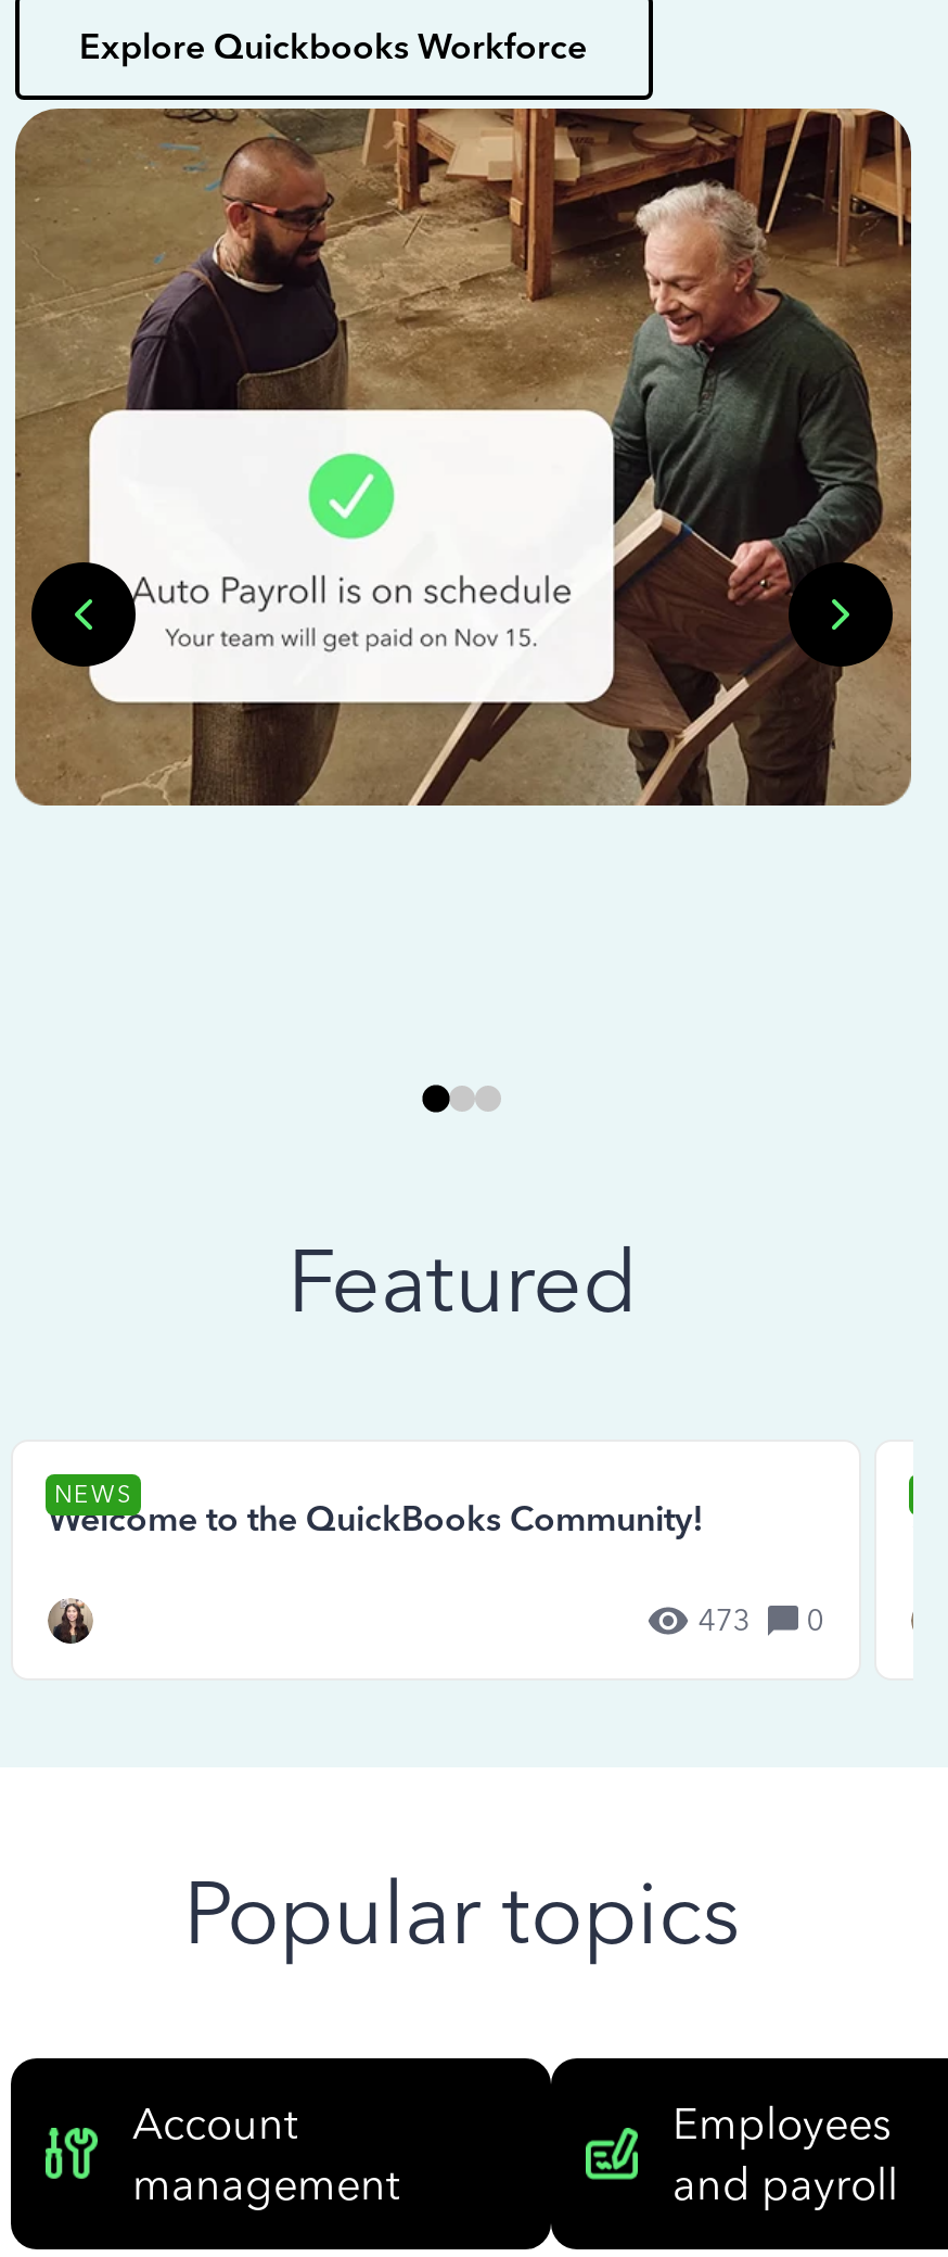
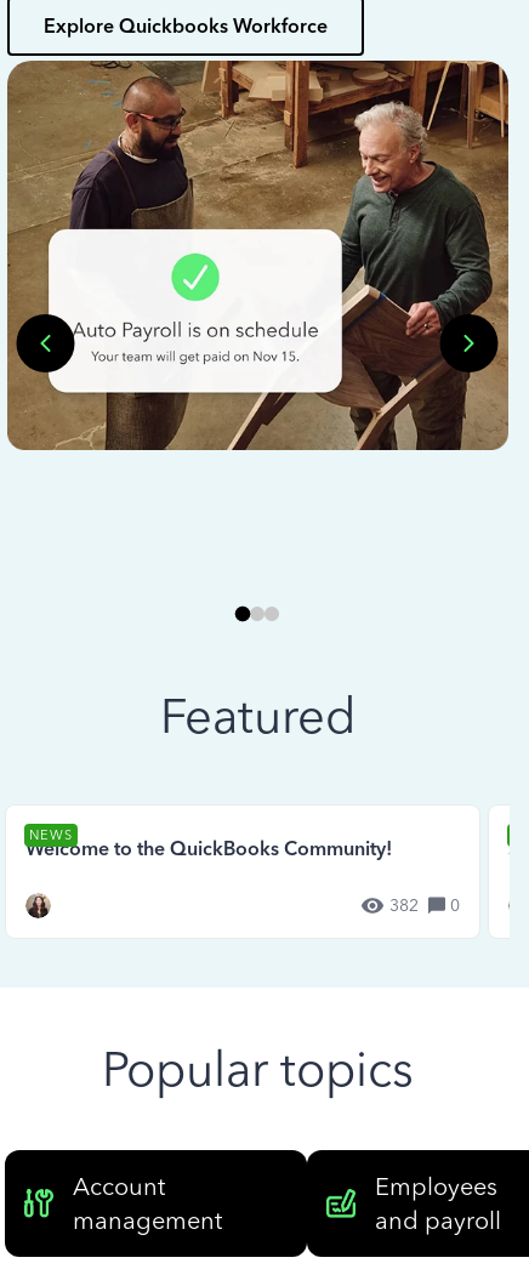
- 473 0
+ 382 0
